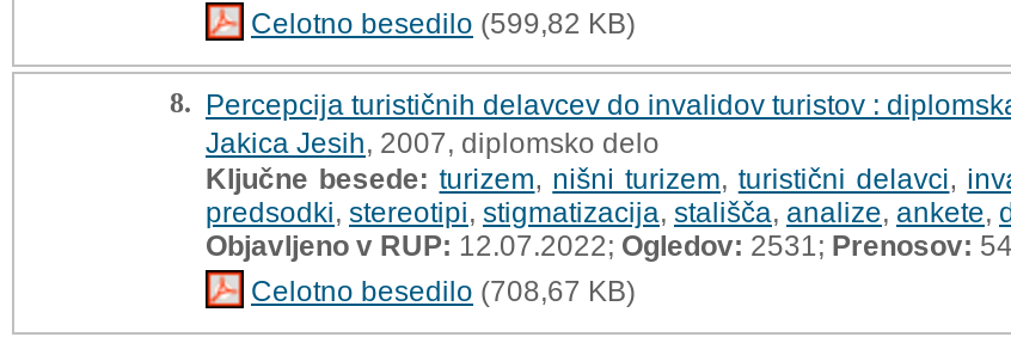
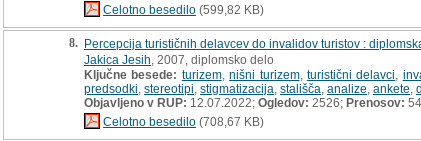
- Objavljeno v RUP:12.07.2022;Ogledov:2531;Prenosov:54
+ Objavljeno v RUP:12.07.2022;Ogledov:2526;Prenosov:54
